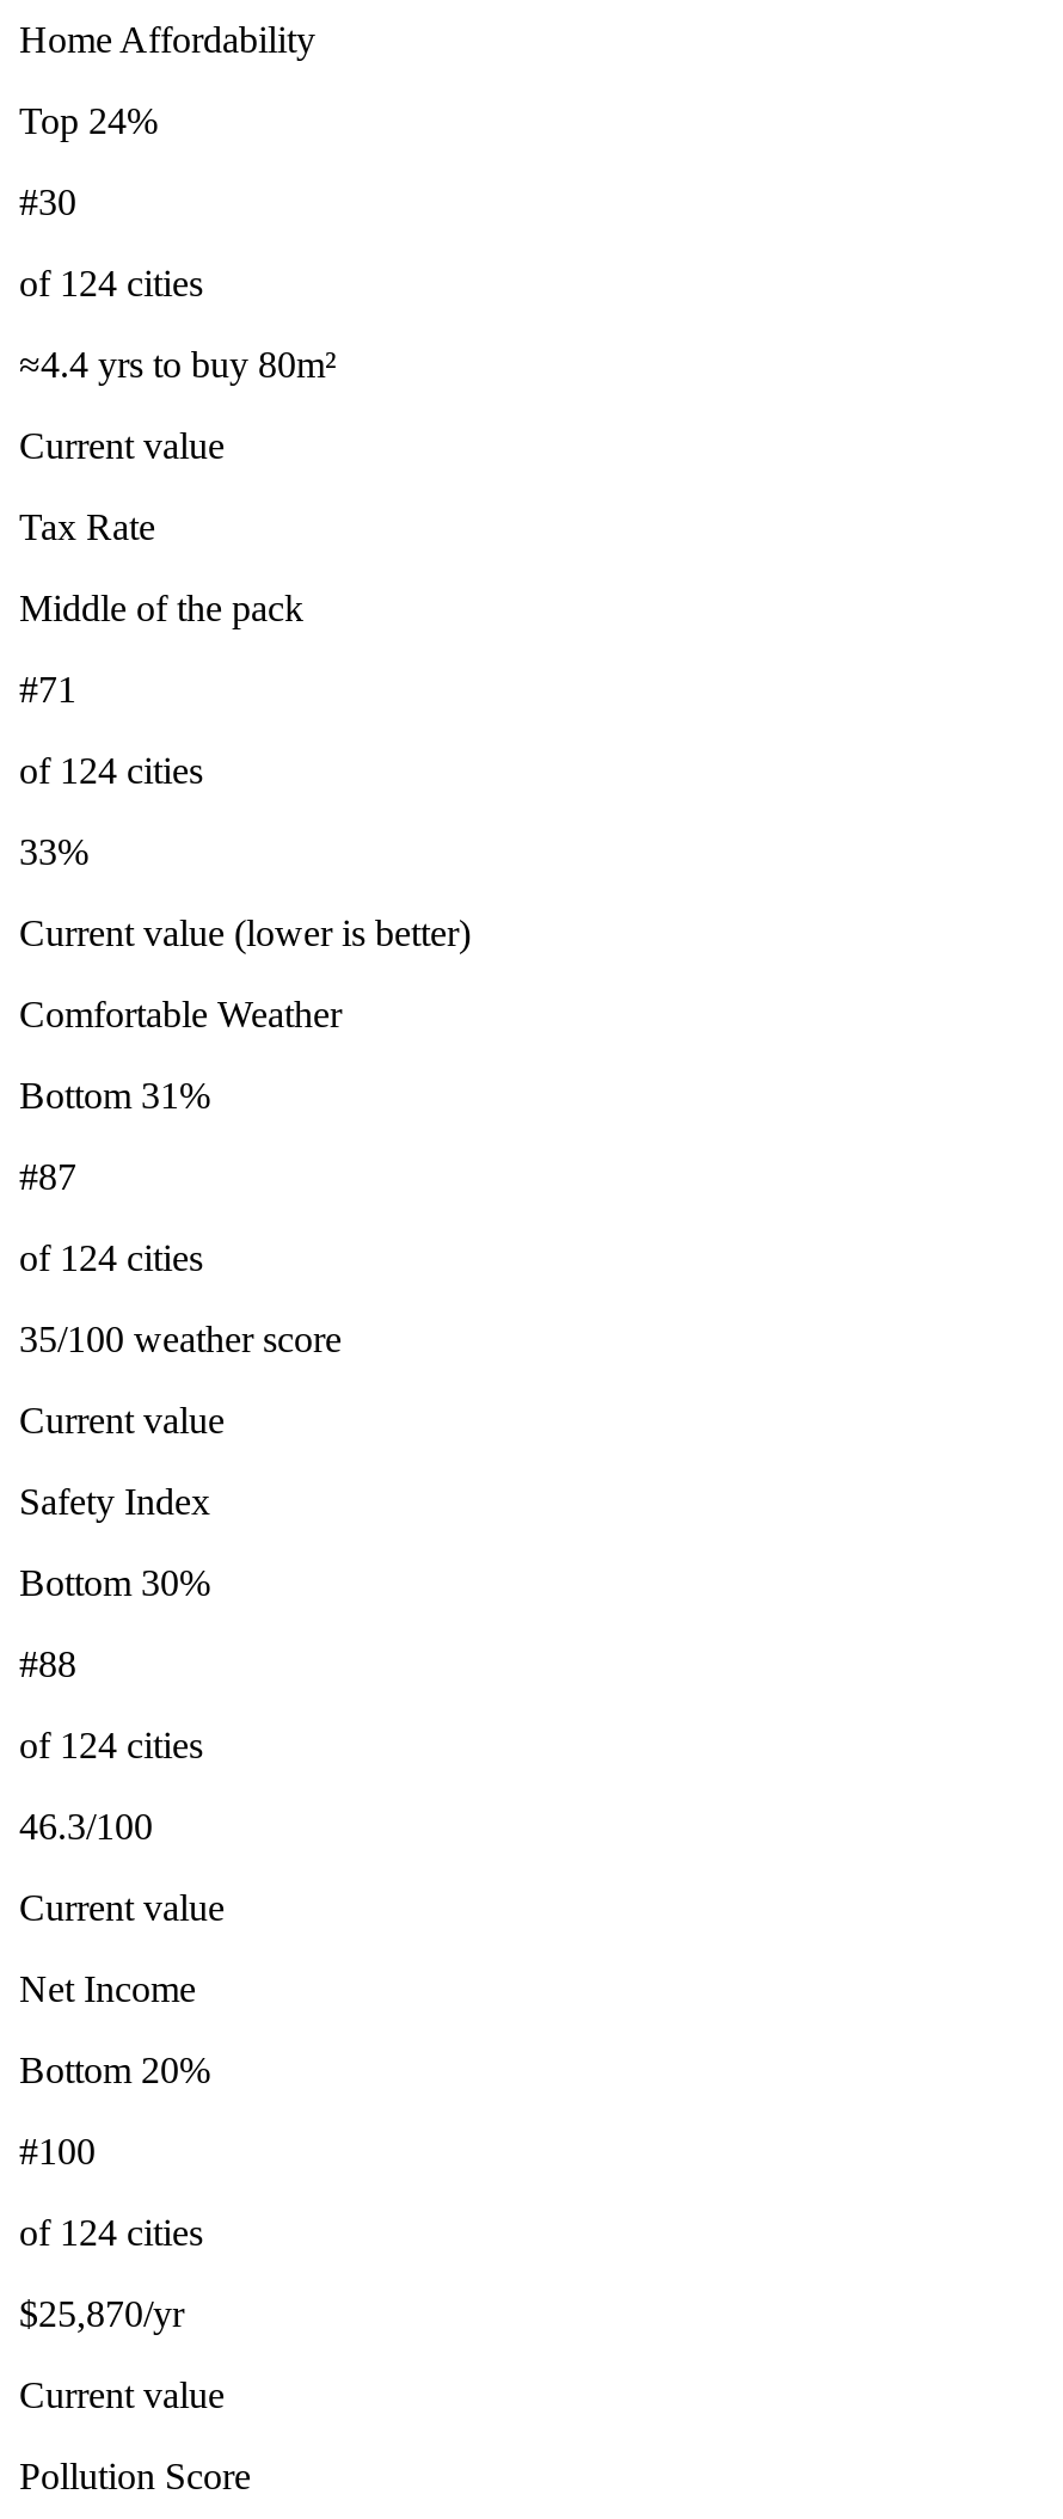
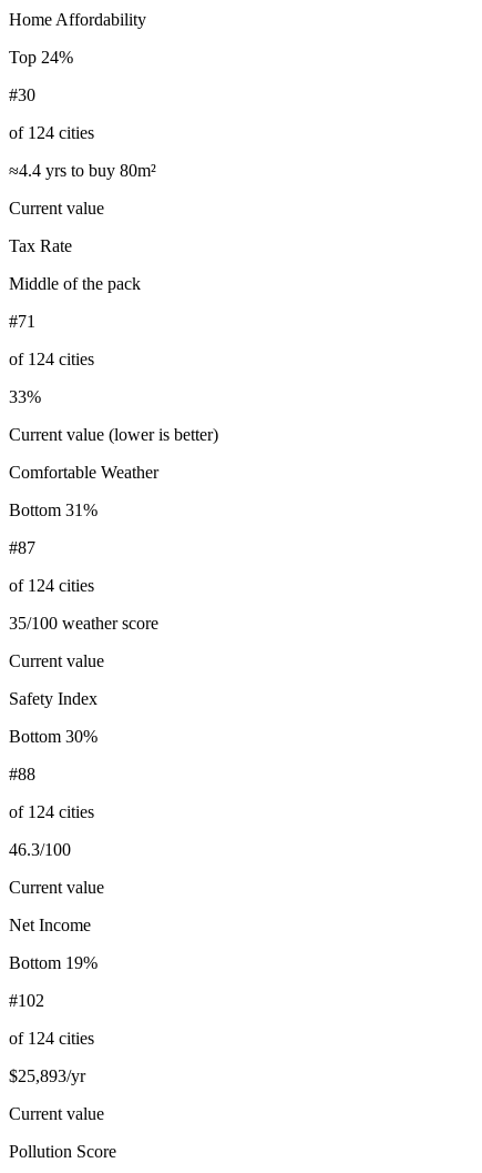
- Bottom 20%
+ Bottom 19%

- #100
+ #102

- $25,870/yr
+ $25,893/yr
